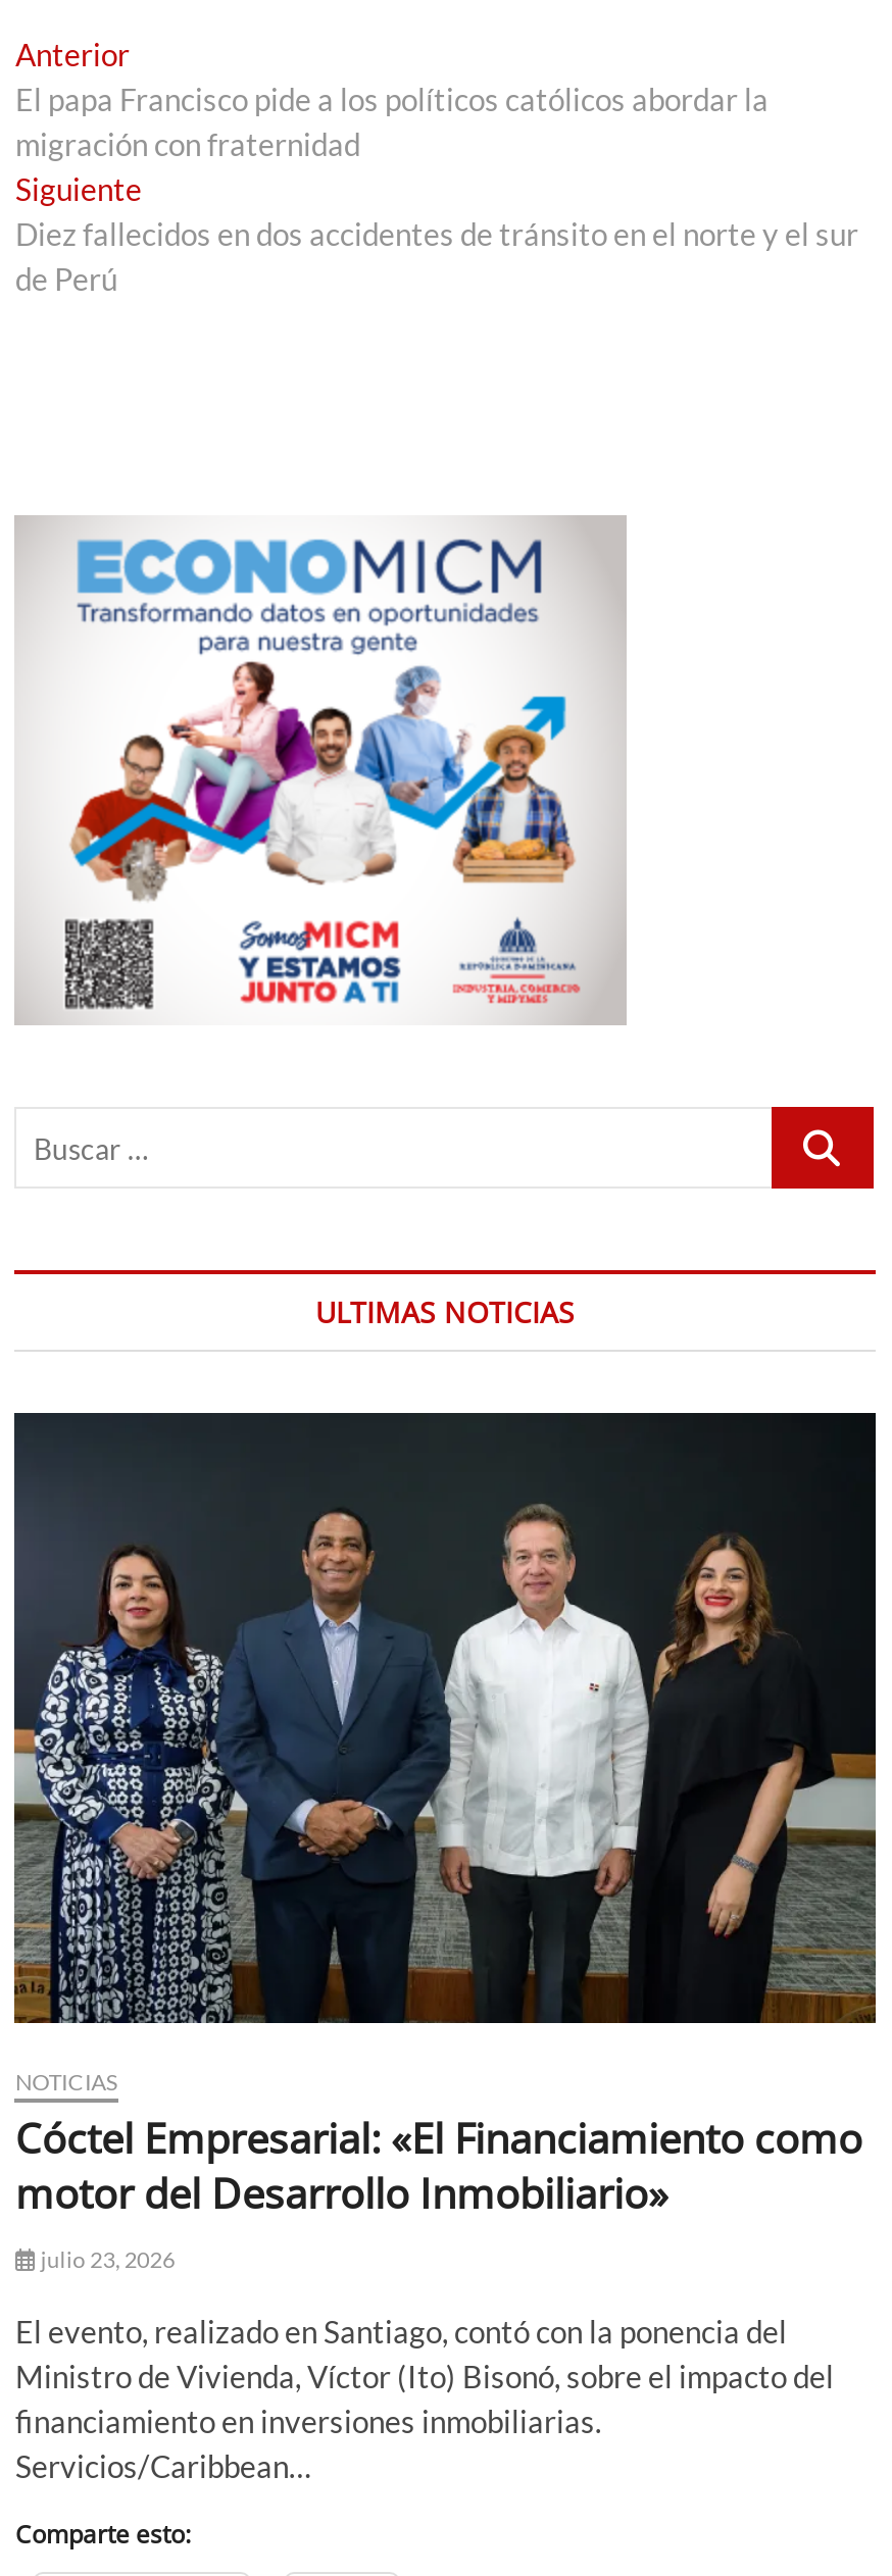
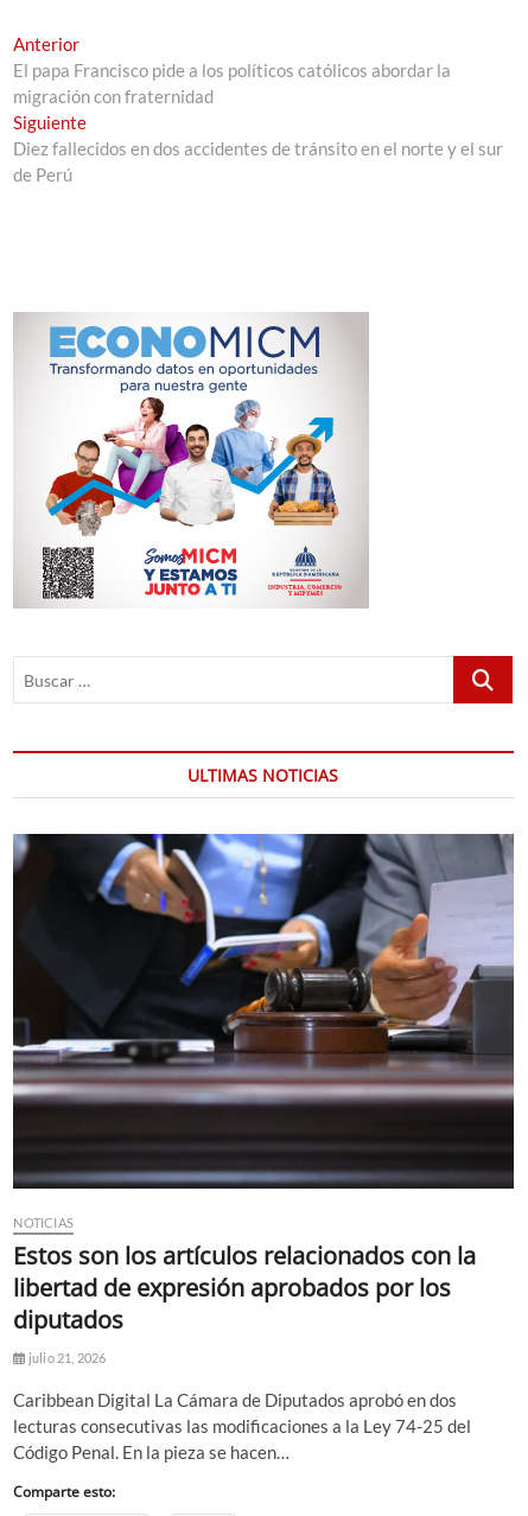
- [image]
+ [image]

- Cóctel Empresarial: «El Financiamiento como
- motor del Desarrollo Inmobiliario»
- julio 23, 2026
+ Estos son los artículos relacionados con la
+ libertad de expresión aprobados por los
+ diputados
+ julio 21, 2026

- El evento, realizado en Santiago, contó con la ponencia del
- Ministro de Vivienda, Víctor (Ito) Bisonó, sobre el impacto del
- financiamiento en inversiones inmobiliarias.
- Servicios/Caribbean…
+ Caribbean Digital La Cámara de Diputados aprobó en dos
+ lecturas consecutivas las modificaciones a la Ley 74-25 del
+ Código Penal. En la pieza se hacen…
